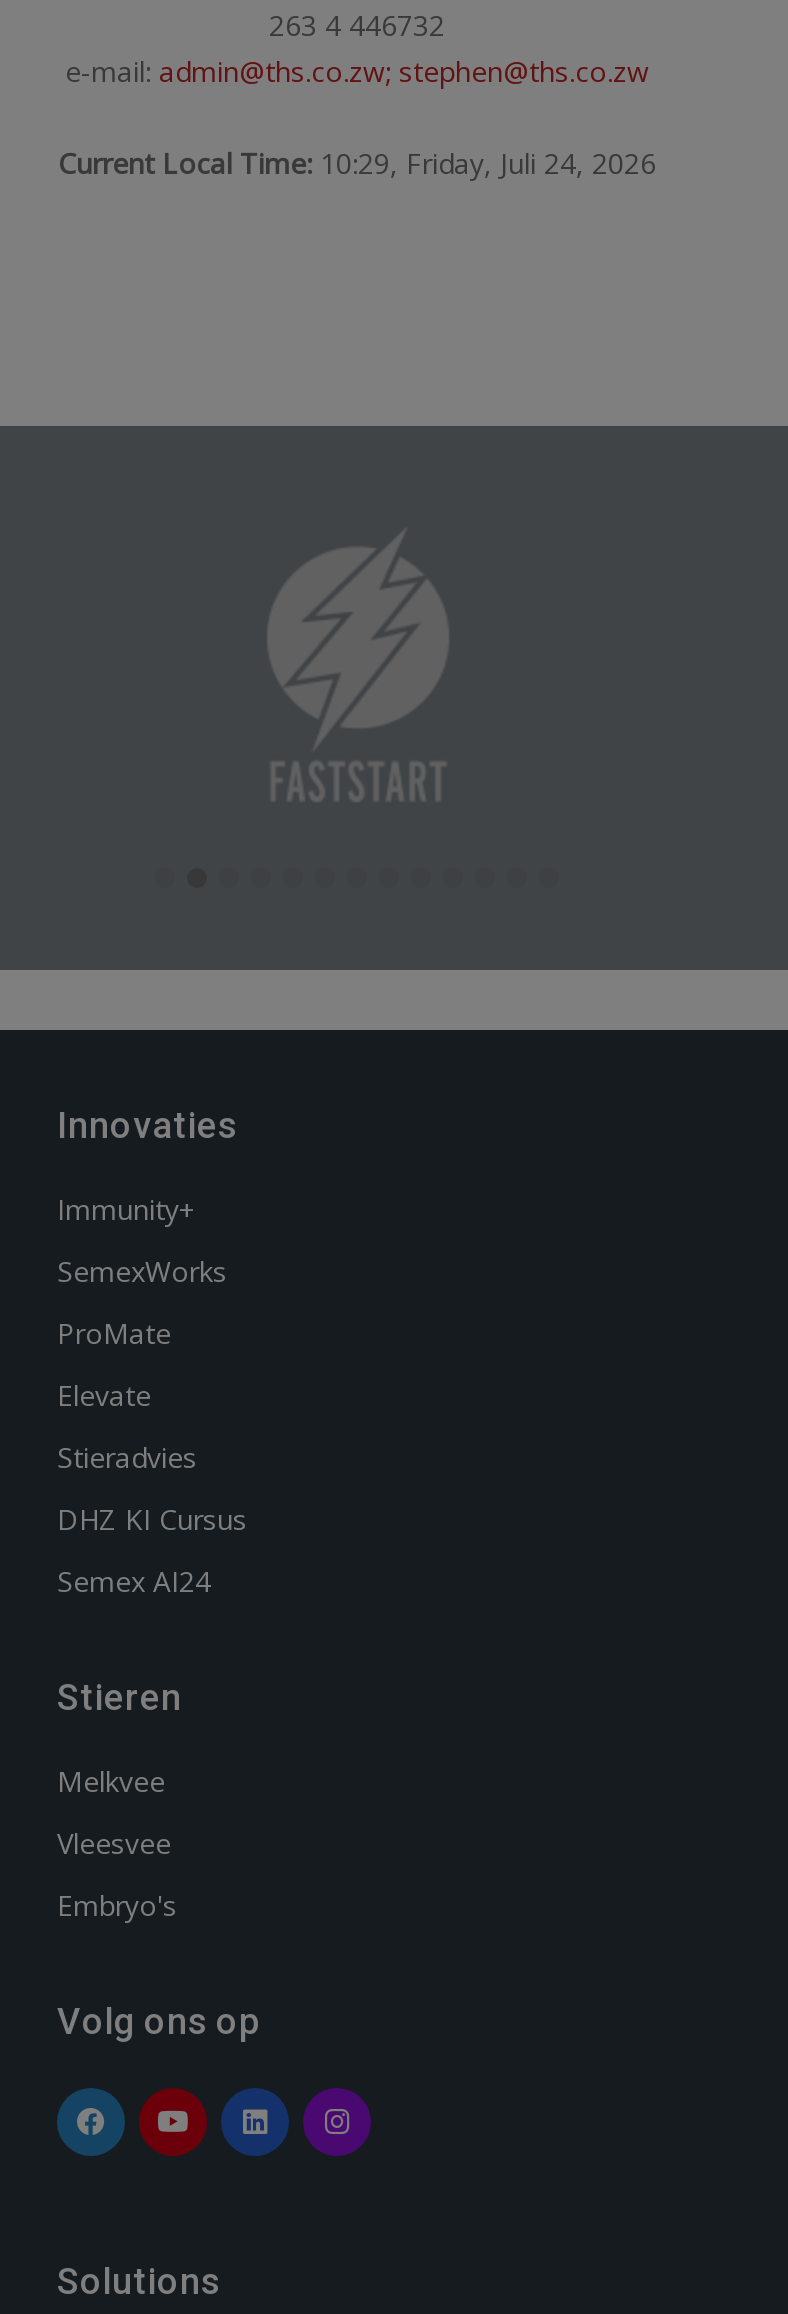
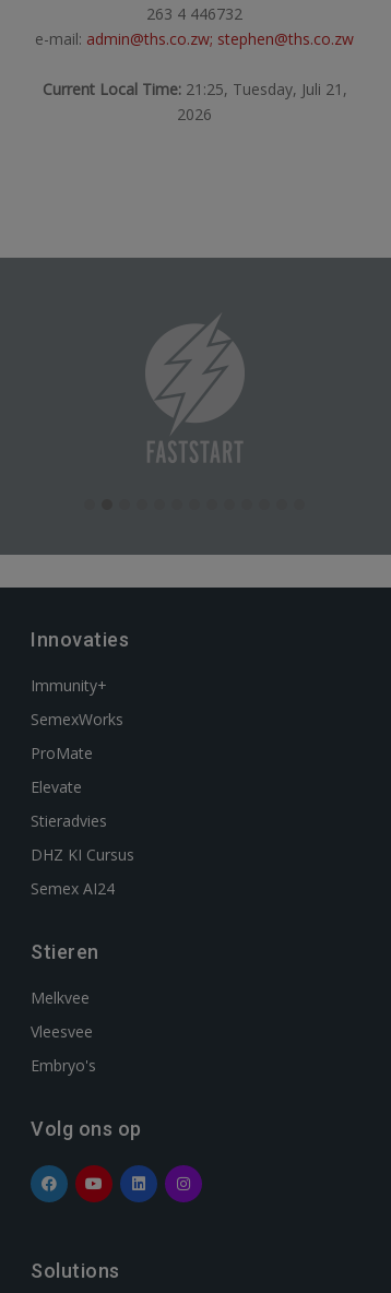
- Current Local Time: 10:29, Friday, Juli 24, 2026
+ Current Local Time: 21:25, Tuesday, Juli 21,
+ 2026
